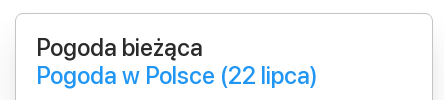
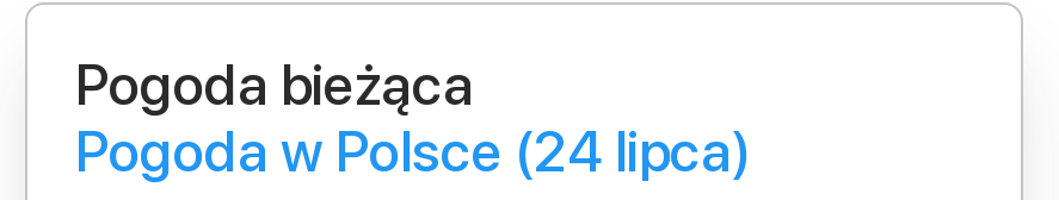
- Pogoda w Polsce (22 lipca)
+ Pogoda w Polsce (24 lipca)
